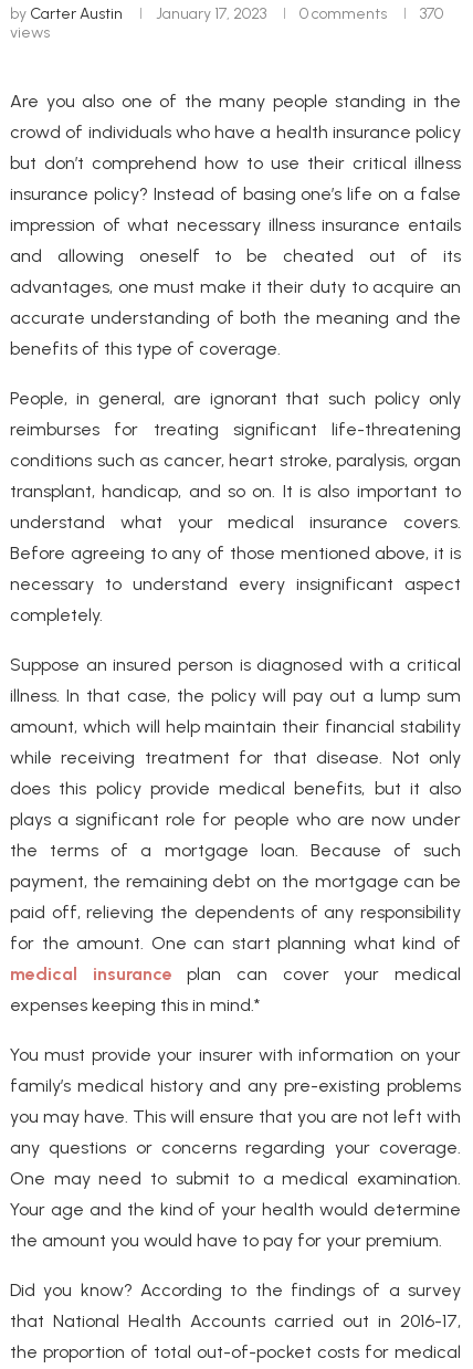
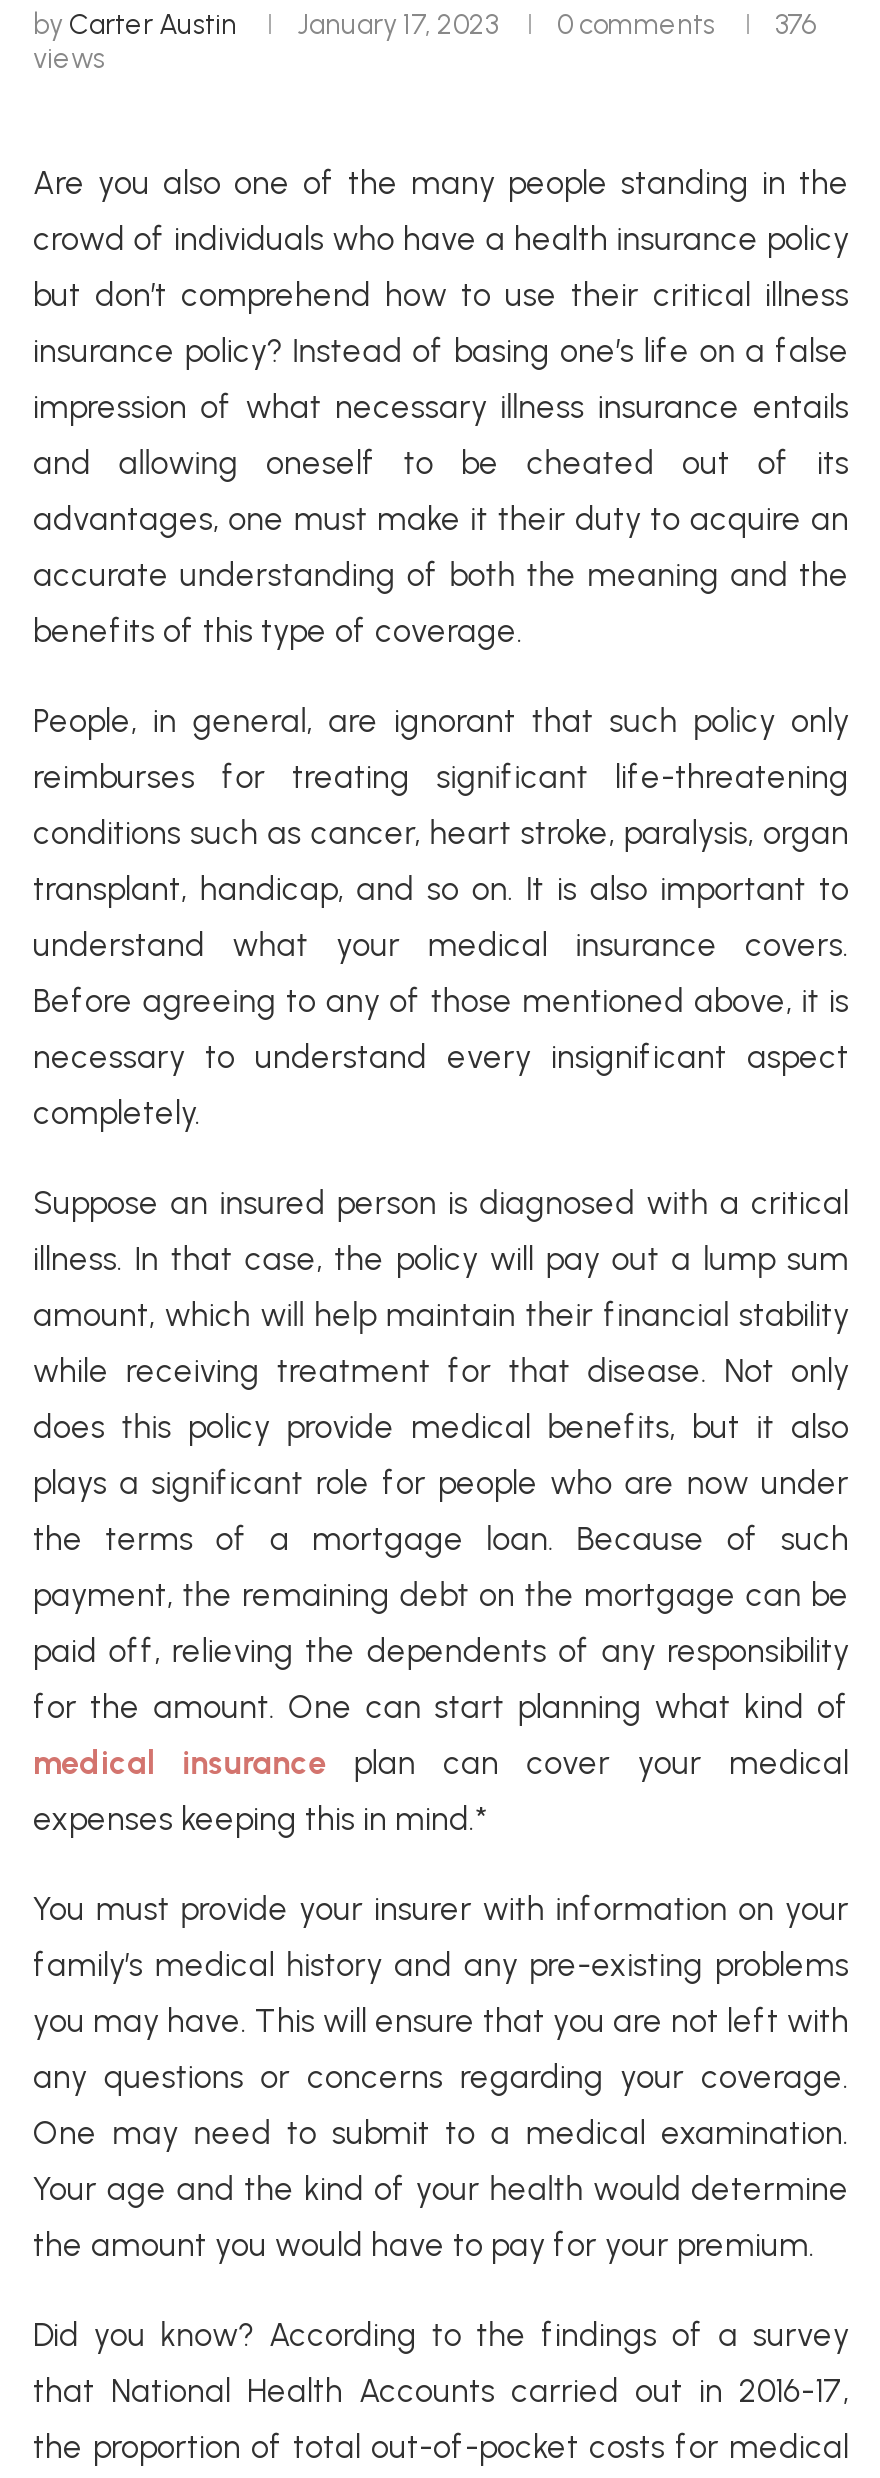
- 370
+ 376
